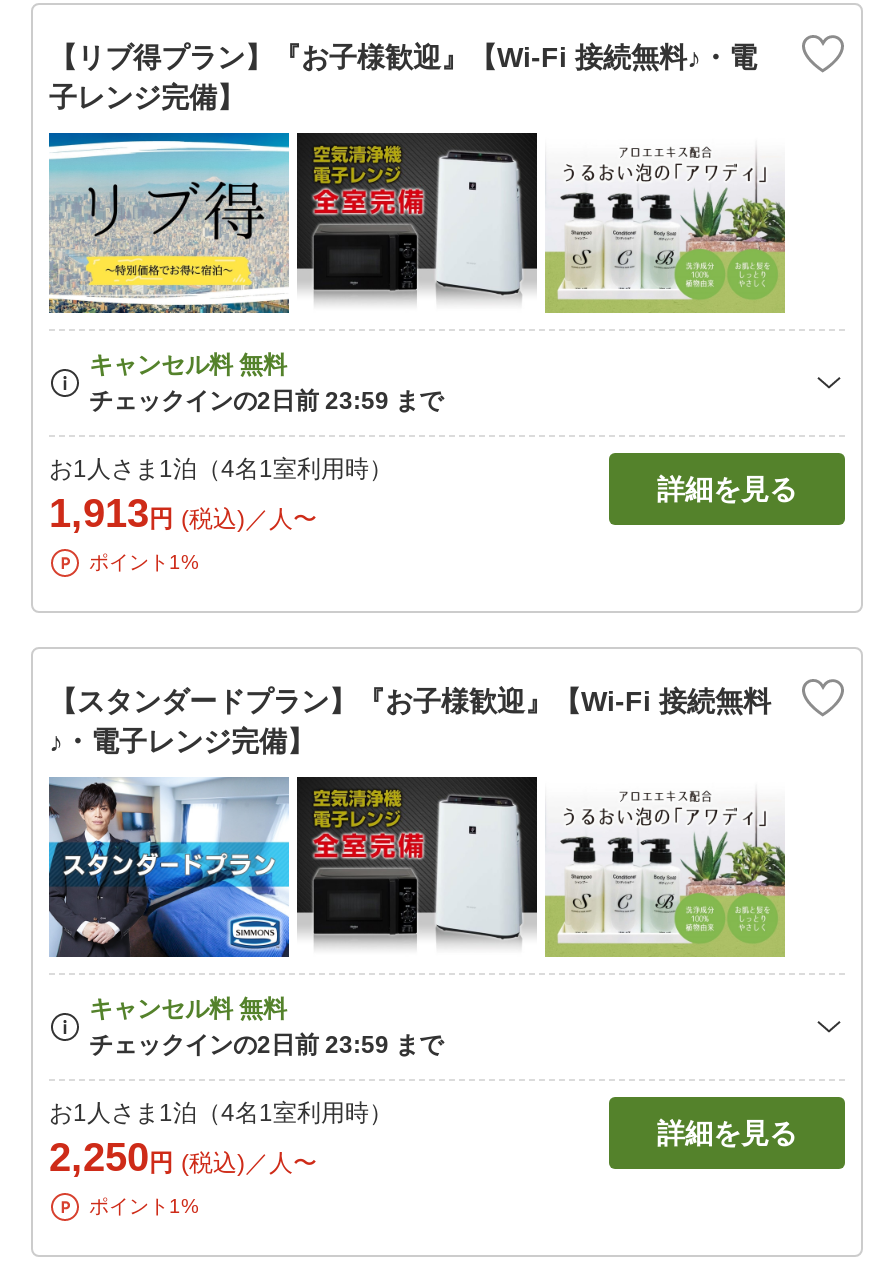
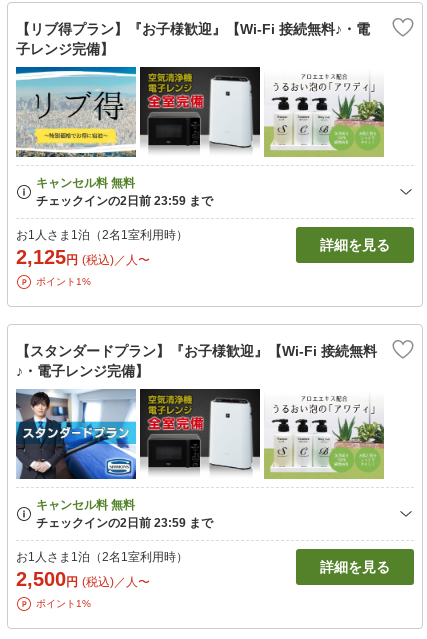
- お1人さま1泊（4名1室利用時）
+ お1人さま1泊（2名1室利用時）

- 1,913円 (税込)／人〜
+ 2,125円 (税込)／人〜

- お1人さま1泊（4名1室利用時）
+ お1人さま1泊（2名1室利用時）

- 2,250円 (税込)／人〜
+ 2,500円 (税込)／人〜
